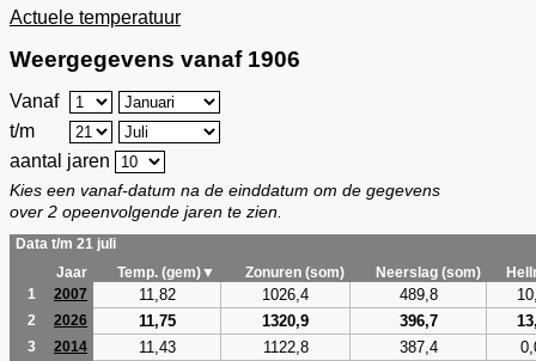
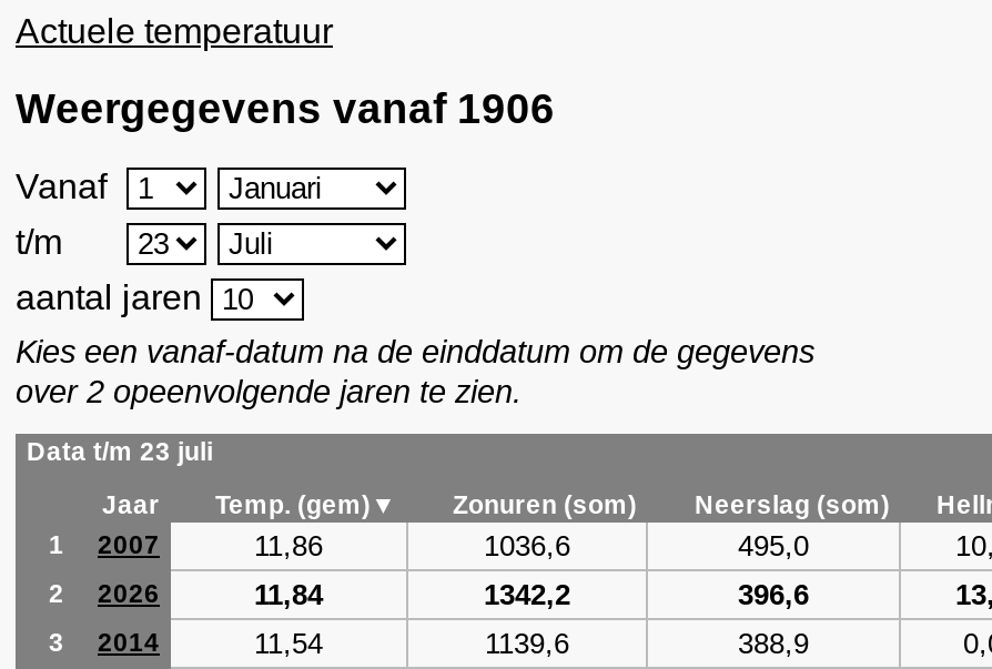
- Data t/m 21 juli
+ Data t/m 23 juli

- 11,82
+ 11,86

- 1026,4
+ 1036,6

- 489,8
+ 495,0

- 11,75
+ 11,84

- 1320,9
+ 1342,2

- 396,7
+ 396,6

- 11,43
+ 11,54

- 1122,8
+ 1139,6

- 387,4
+ 388,9
